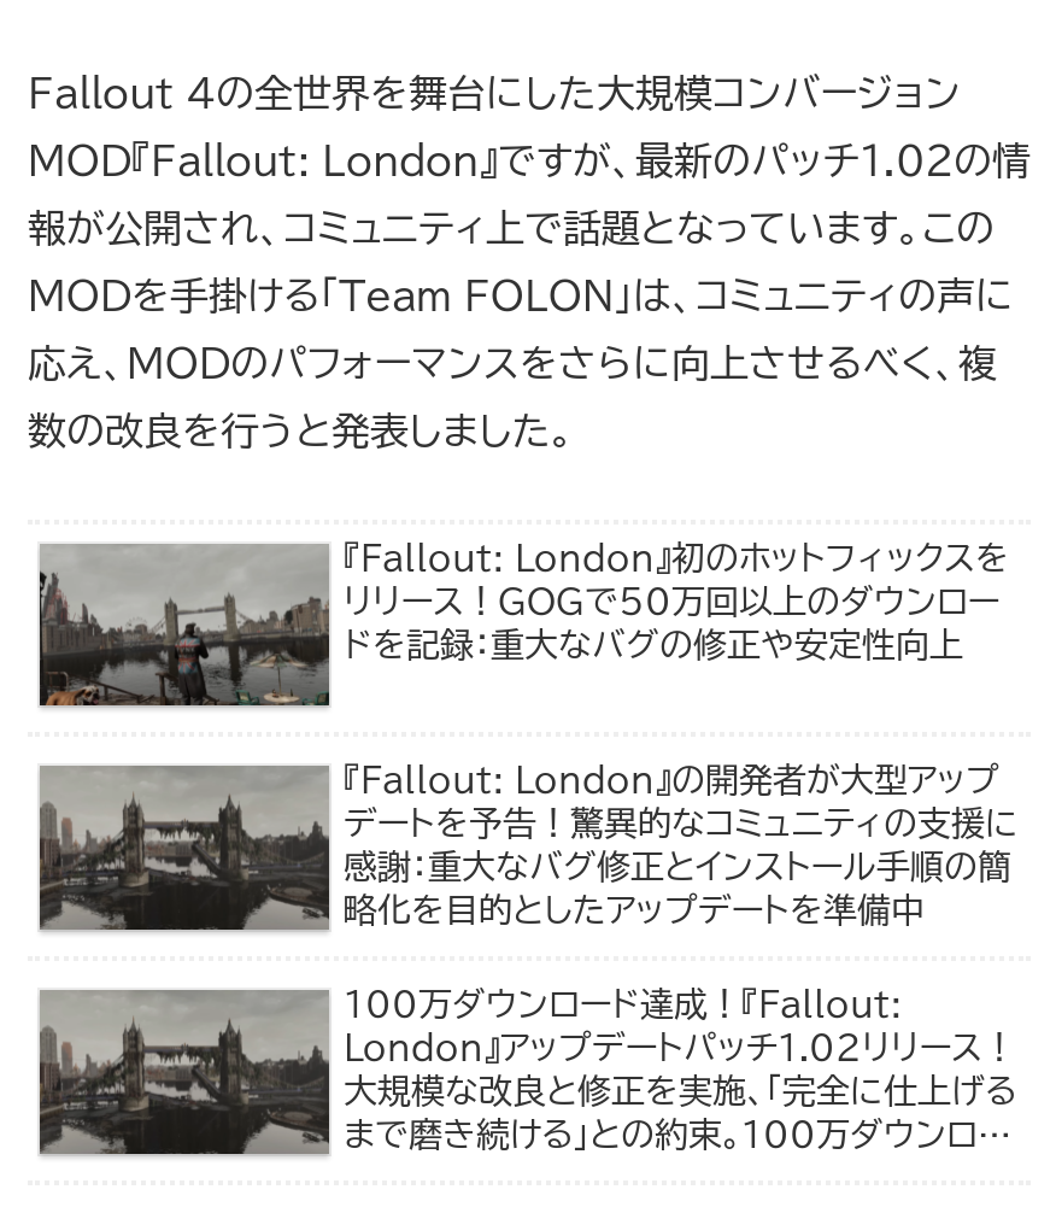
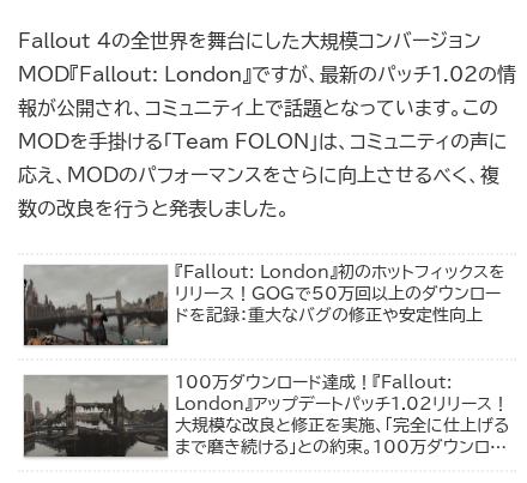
- 『Fallout: London』の開発者が大型アップ
- デートを予告！驚異的なコミュニティの支援に
- 感謝：重大なバグ修正とインストール手順の簡
- 略化を目的としたアップデートを準備中
